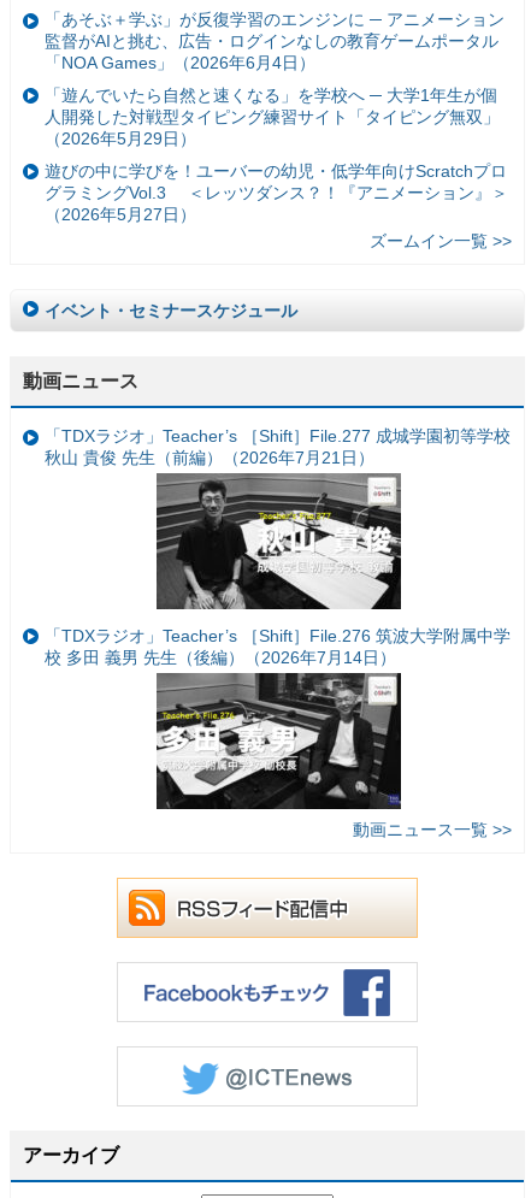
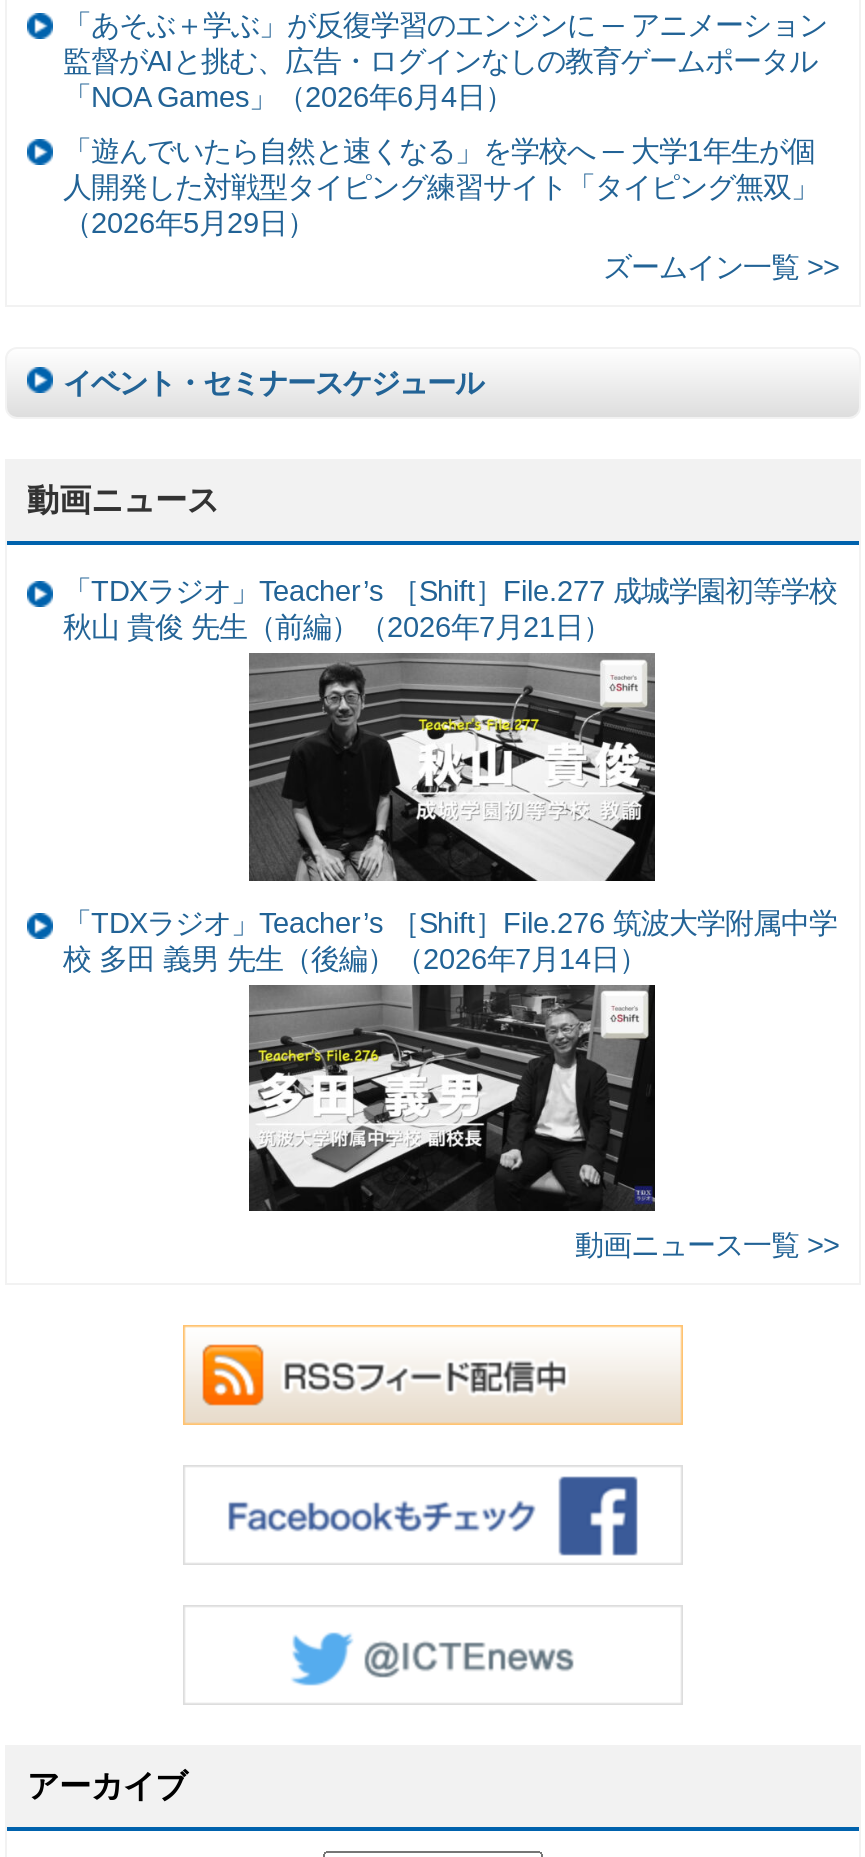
- 遊びの中に学びを！ユーバーの幼児・低学年向けScratchプロ
- グラミングVol.3 ＜レッツダンス？！『アニメーション』＞
- （2026年5月27日）
